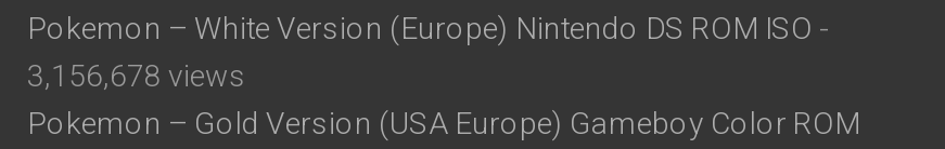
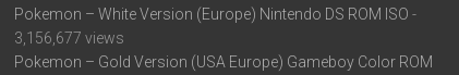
- 3,156,678 views
+ 3,156,677 views
